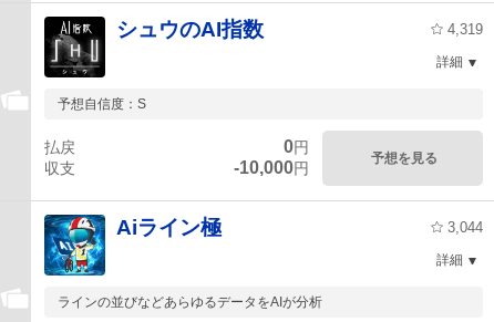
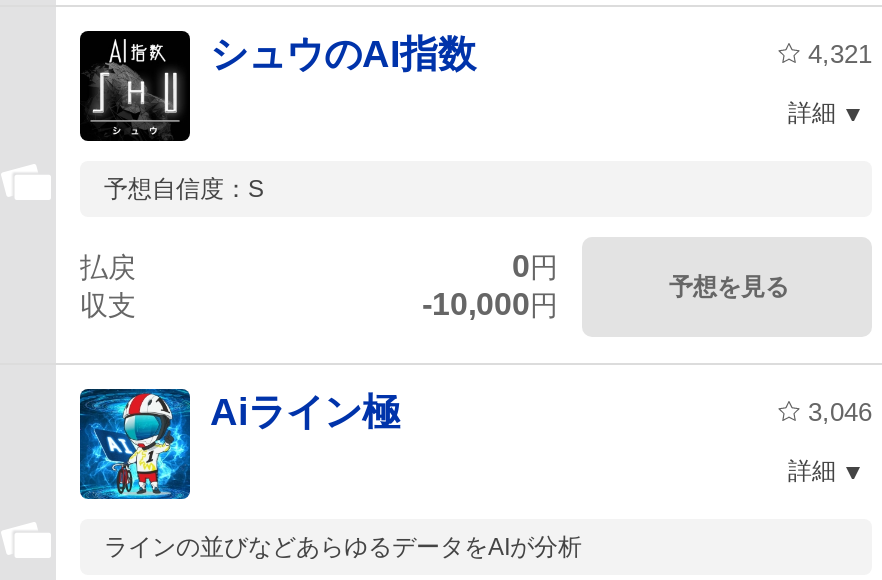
- 4,319
+ 4,321

- 3,044
+ 3,046
